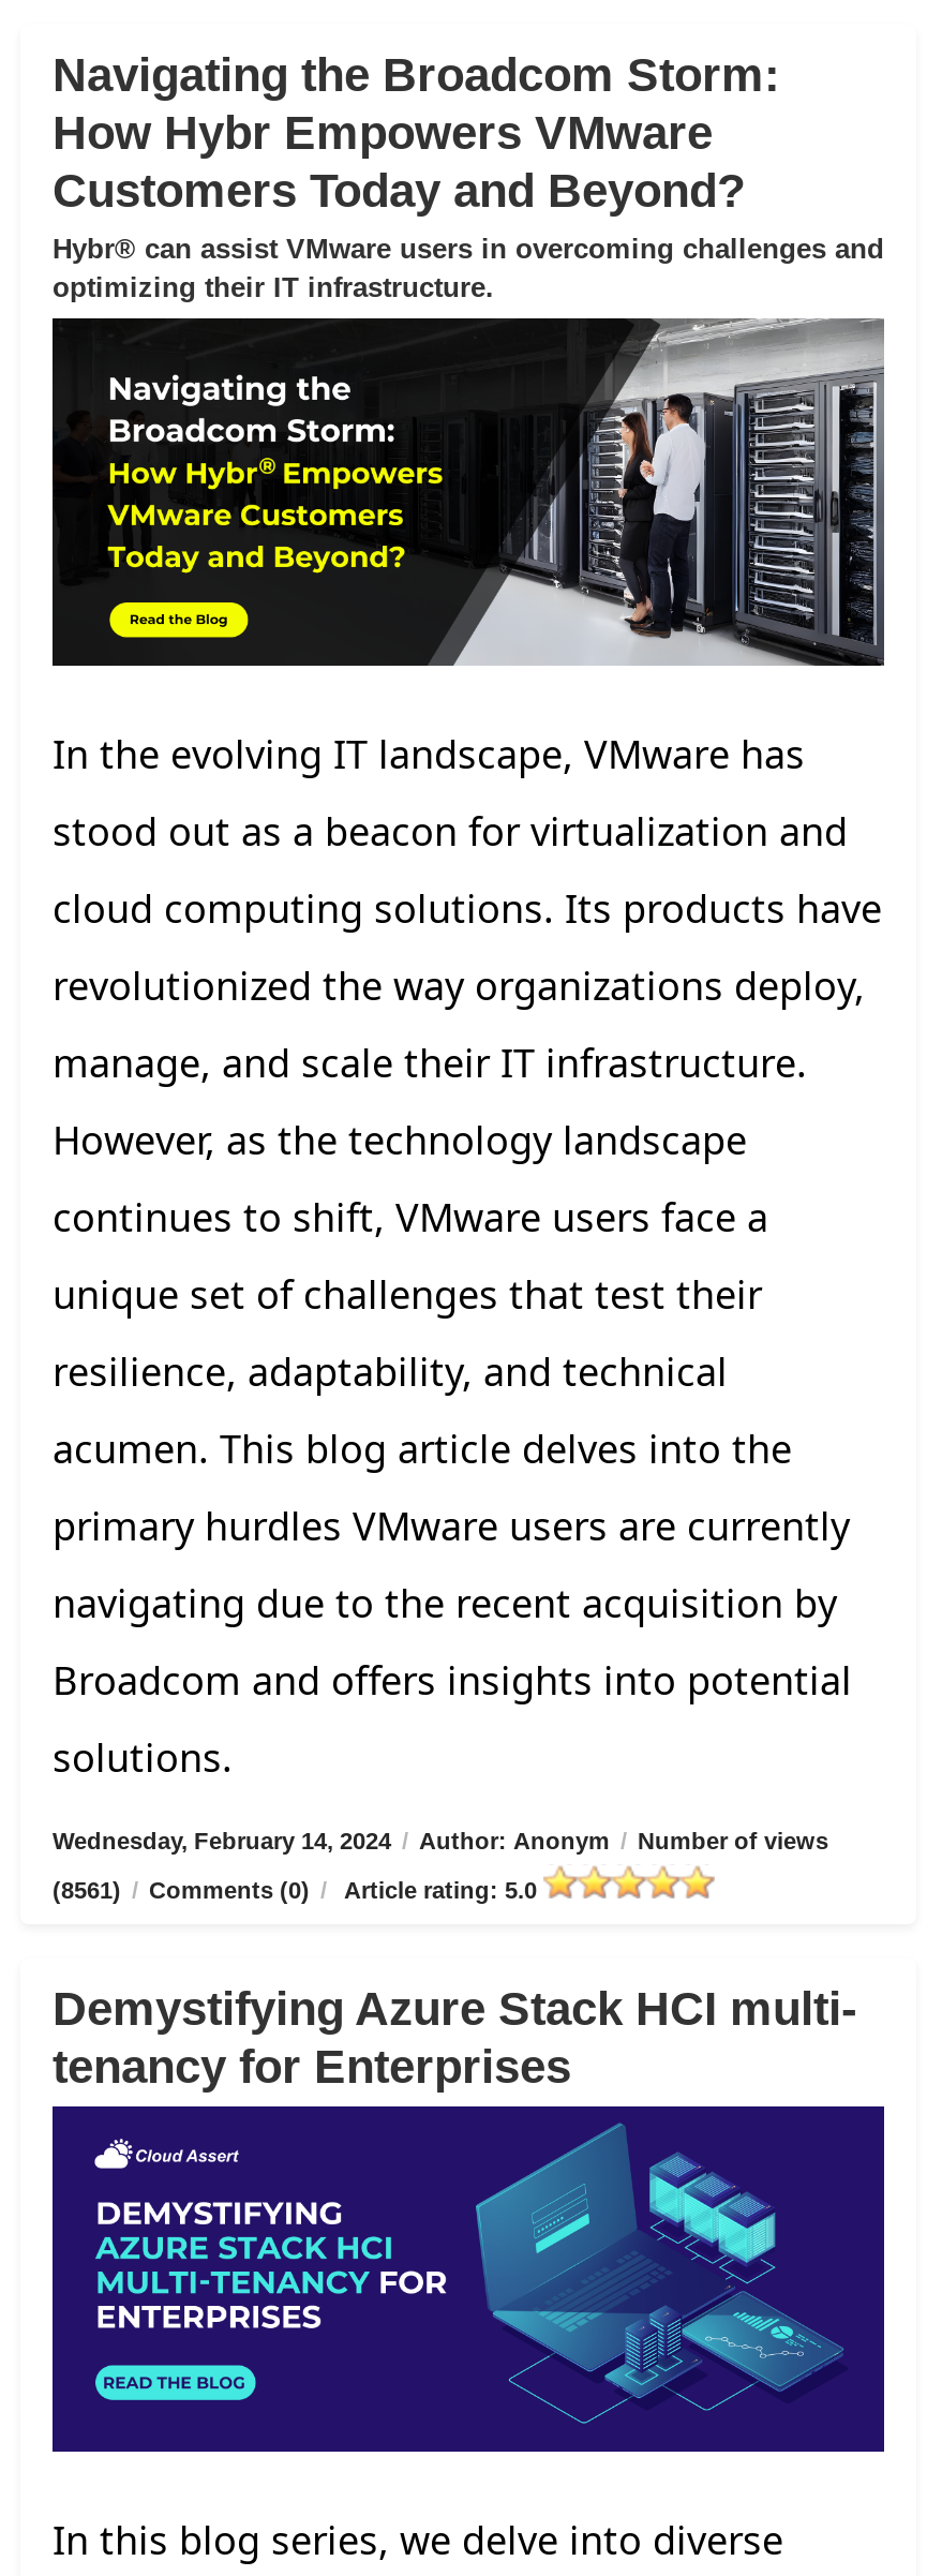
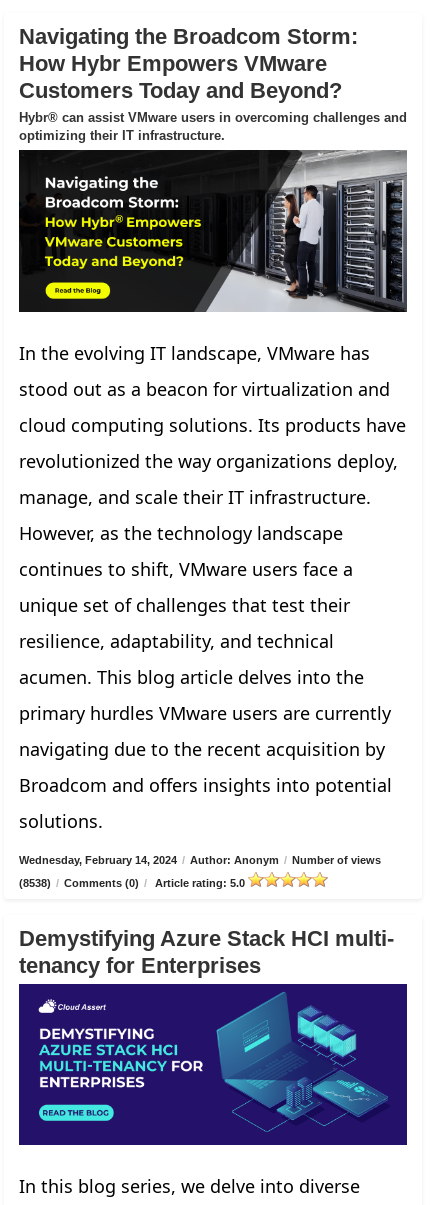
- (8561) / Comments (0) / Article rating: 5.0
+ (8538) / Comments (0) / Article rating: 5.0
